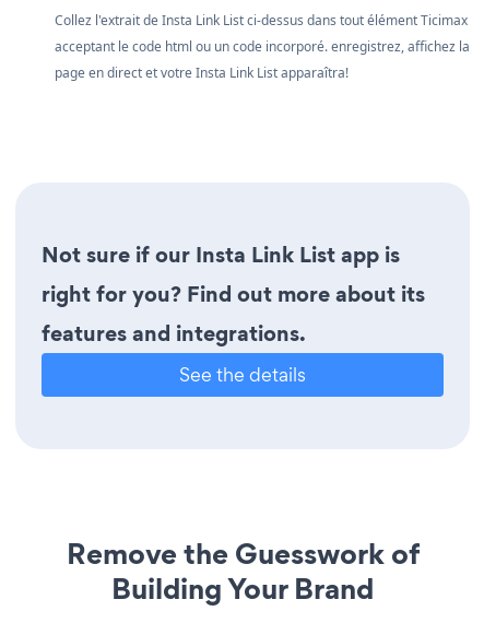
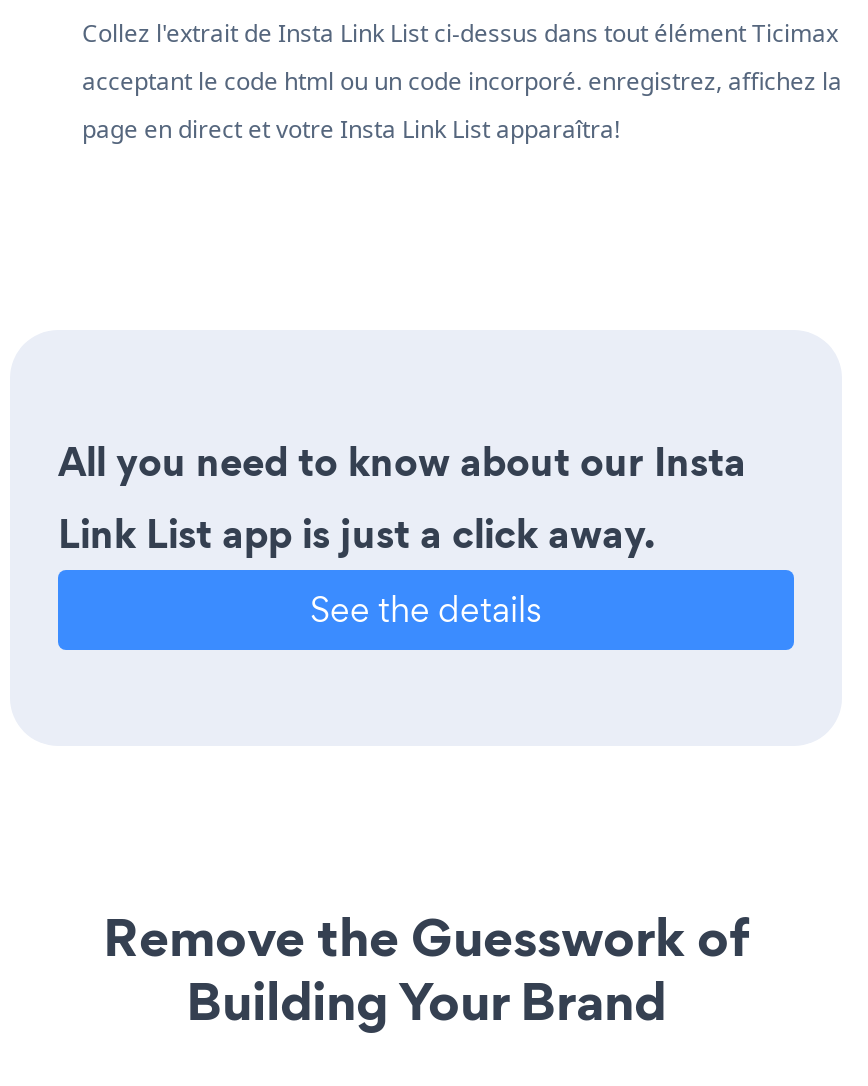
- Not sure if our Insta Link List app is
- right for you? Find out more about its
- features and integrations.
+ All you need to know about our Insta
+ Link List app is just a click away.
